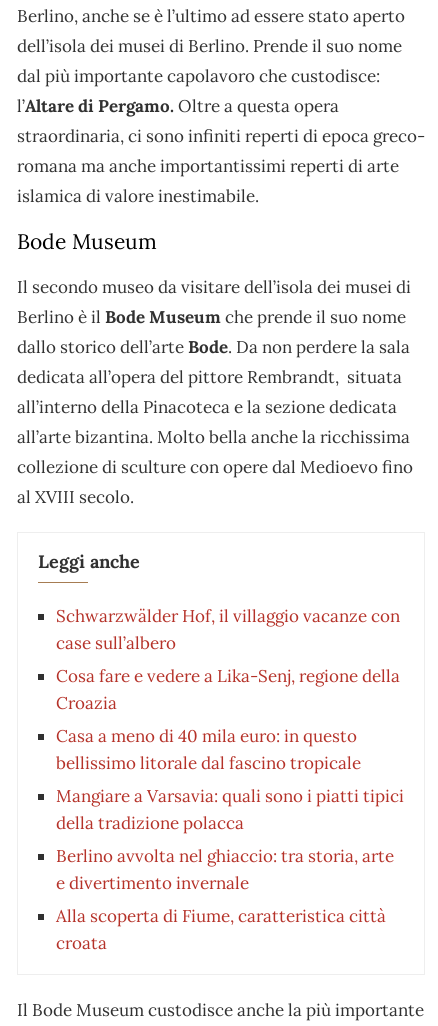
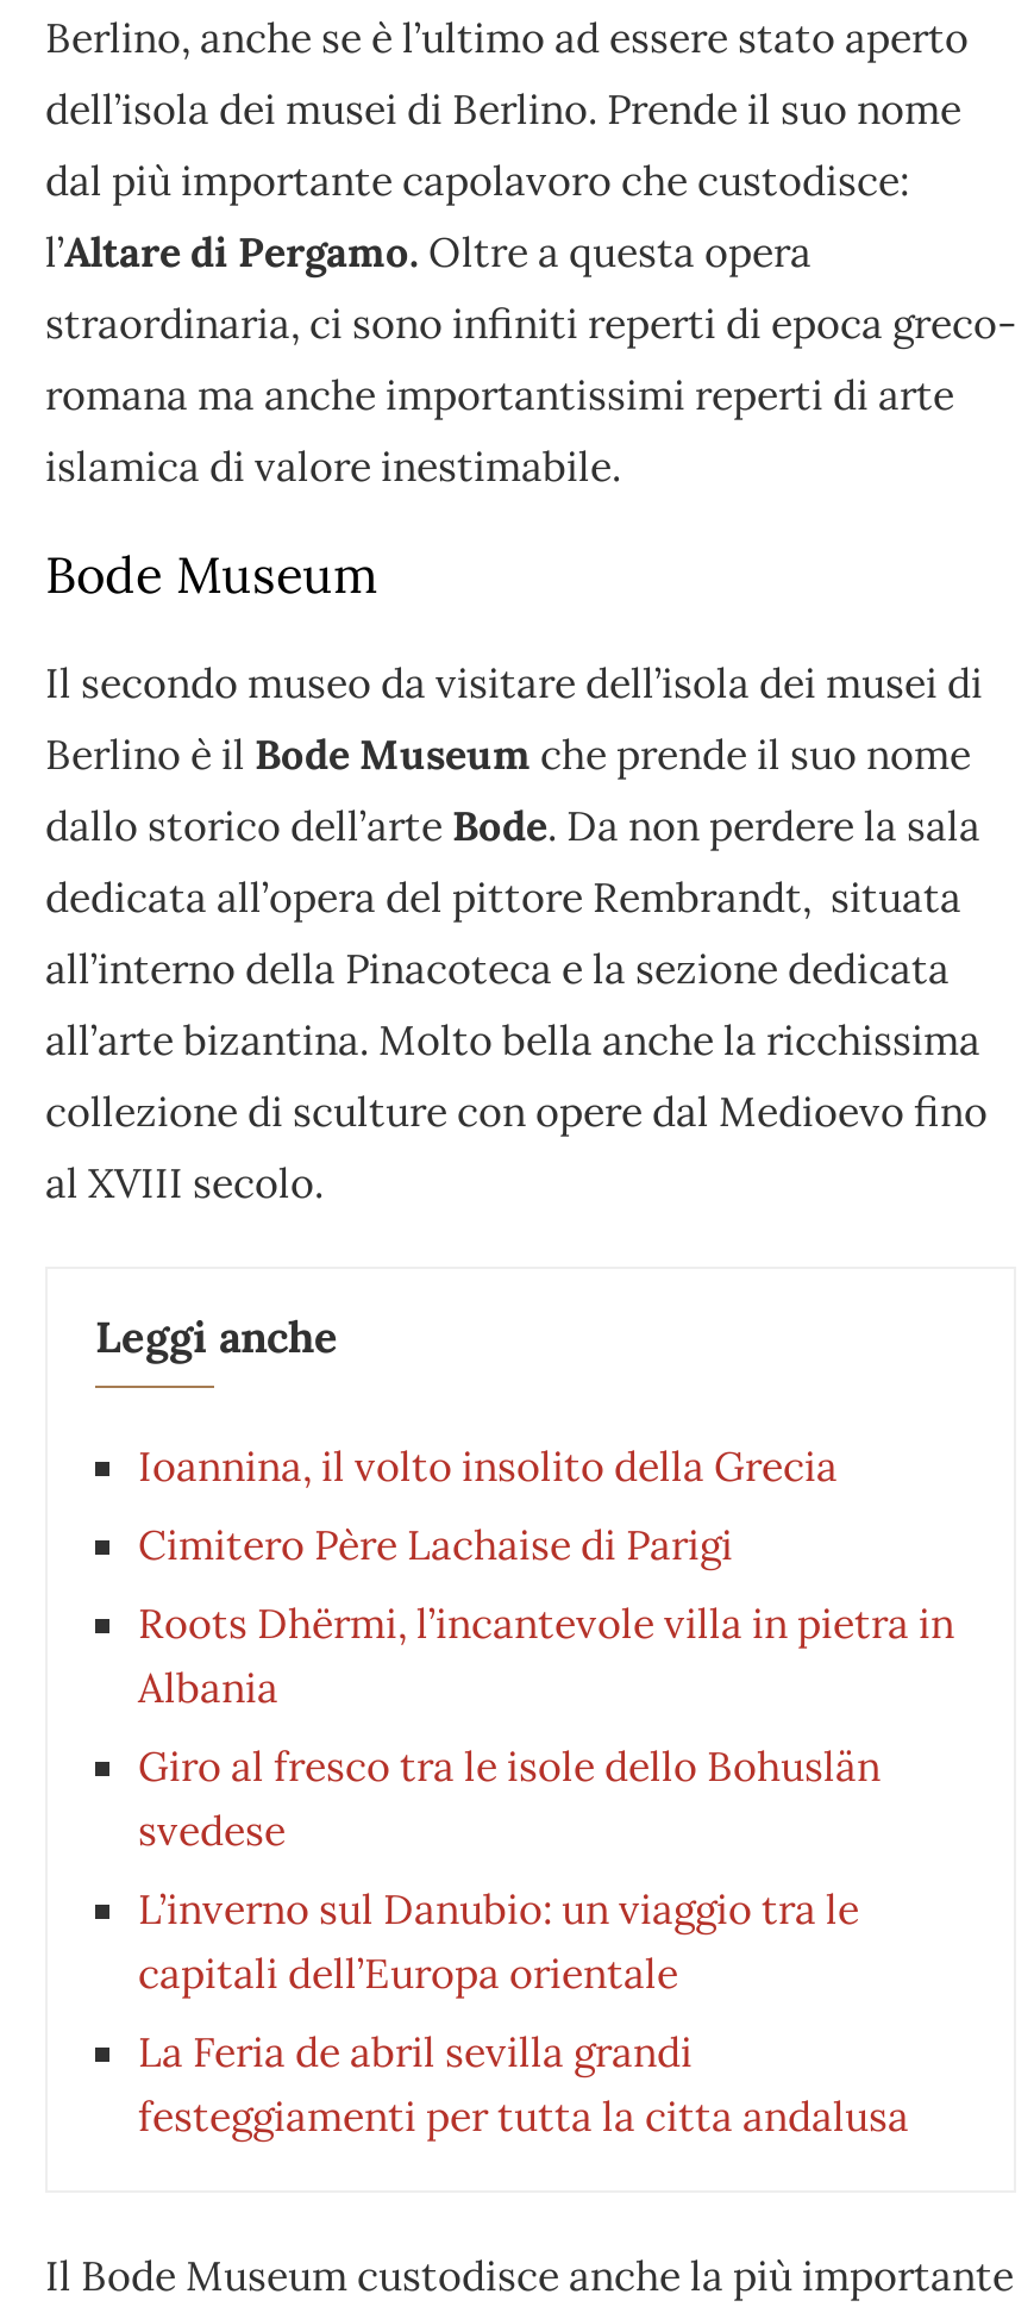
- Schwarzwälder Hof, il villaggio vacanze con
- case sull’albero
+ Ioannina, il volto insolito della Grecia

- Cosa fare e vedere a Lika-Senj, regione della
- Croazia
+ Cimitero Père Lachaise di Parigi

- Casa a meno di 40 mila euro: in questo
- bellissimo litorale dal fascino tropicale
+ Roots Dhërmi, l’incantevole villa in pietra in
+ Albania

- Mangiare a Varsavia: quali sono i piatti tipici
- della tradizione polacca
+ Giro al fresco tra le isole dello Bohuslän
+ svedese

- Berlino avvolta nel ghiaccio: tra storia, arte
- e divertimento invernale
+ L’inverno sul Danubio: un viaggio tra le
+ capitali dell’Europa orientale

- Alla scoperta di Fiume, caratteristica città
- croata
+ La Feria de abril sevilla grandi
+ festeggiamenti per tutta la citta andalusa
